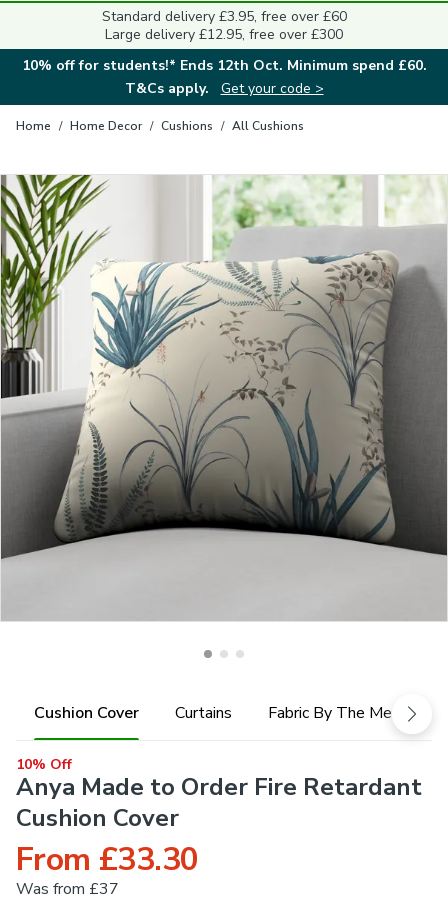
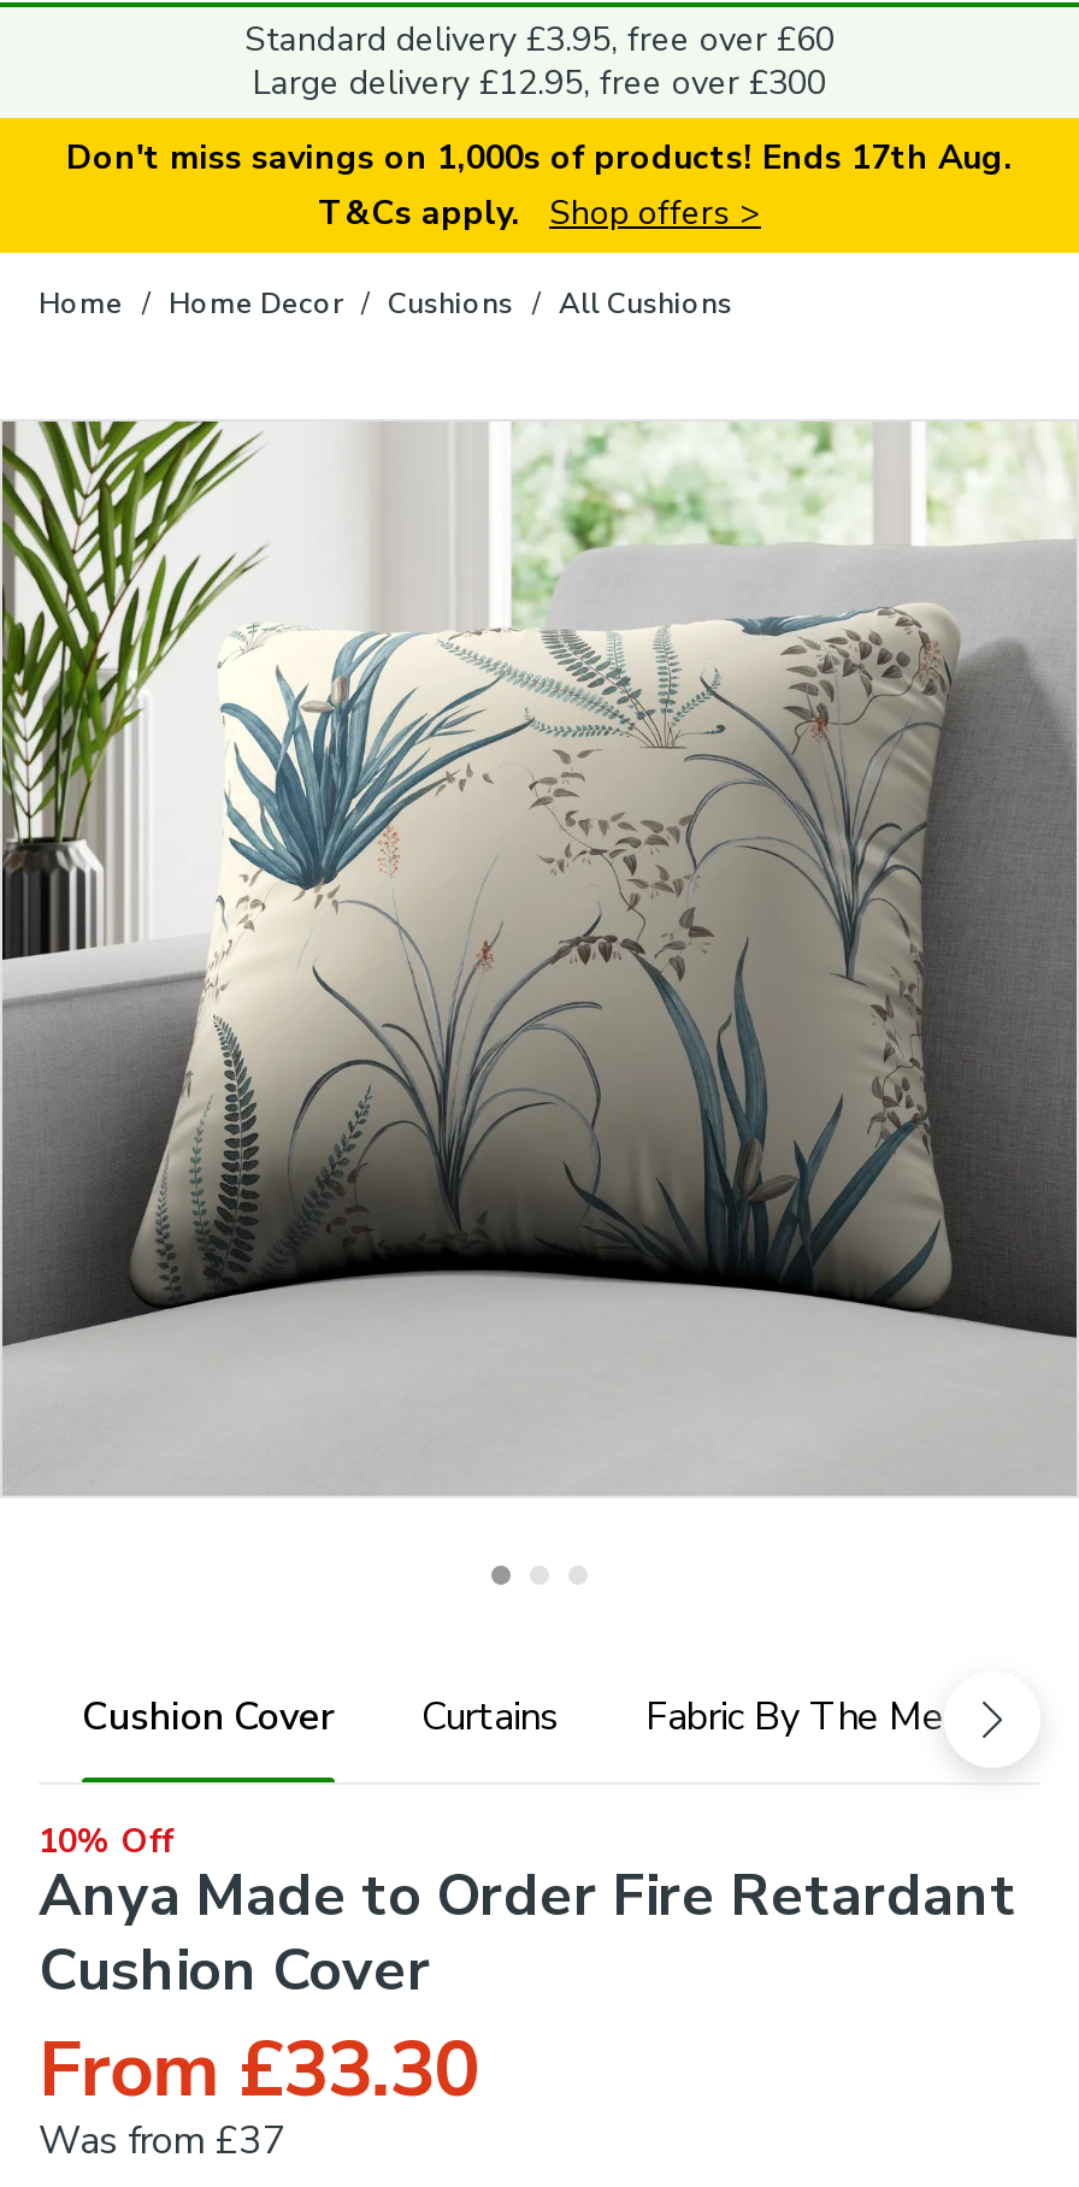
- 10% off for students!* Ends 12th Oct. Minimum spend £60.
- T&Cs apply. Get your code >
+ Don't miss savings on 1,000s of products! Ends 17th Aug.
+ T&Cs apply. Shop offers >
